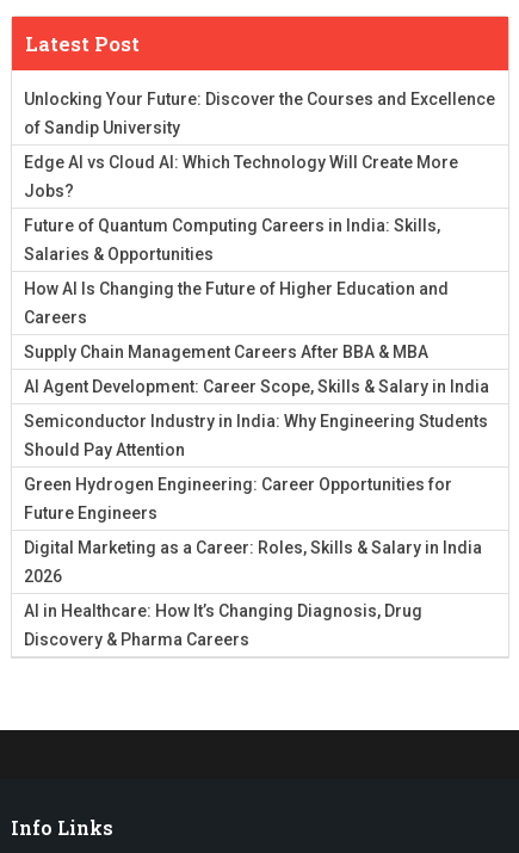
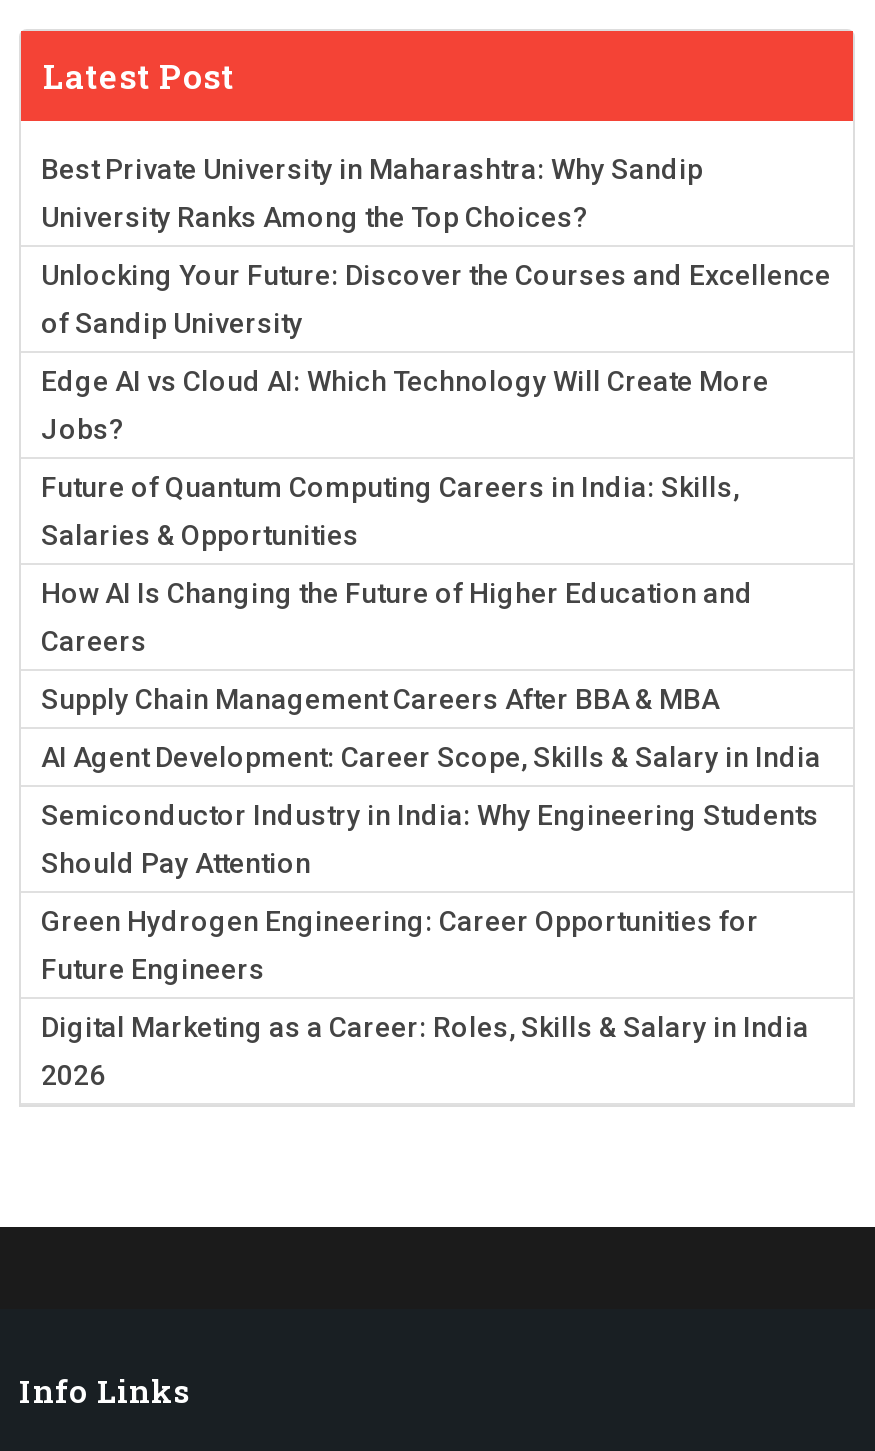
+ Best Private University in Maharashtra: Why Sandip
+ University Ranks Among the Top Choices?

moved down: Unlocking Your Future: Discover the Courses and Excellence | of Sandip University | Edge AI vs Cloud AI: Which Technology Will Create More | ... | Digital Marketing as a Career: Roles, Skills & Salary in India | 2026

- AI in Healthcare: How It’s Changing Diagnosis, Drug
- Discovery & Pharma Careers
